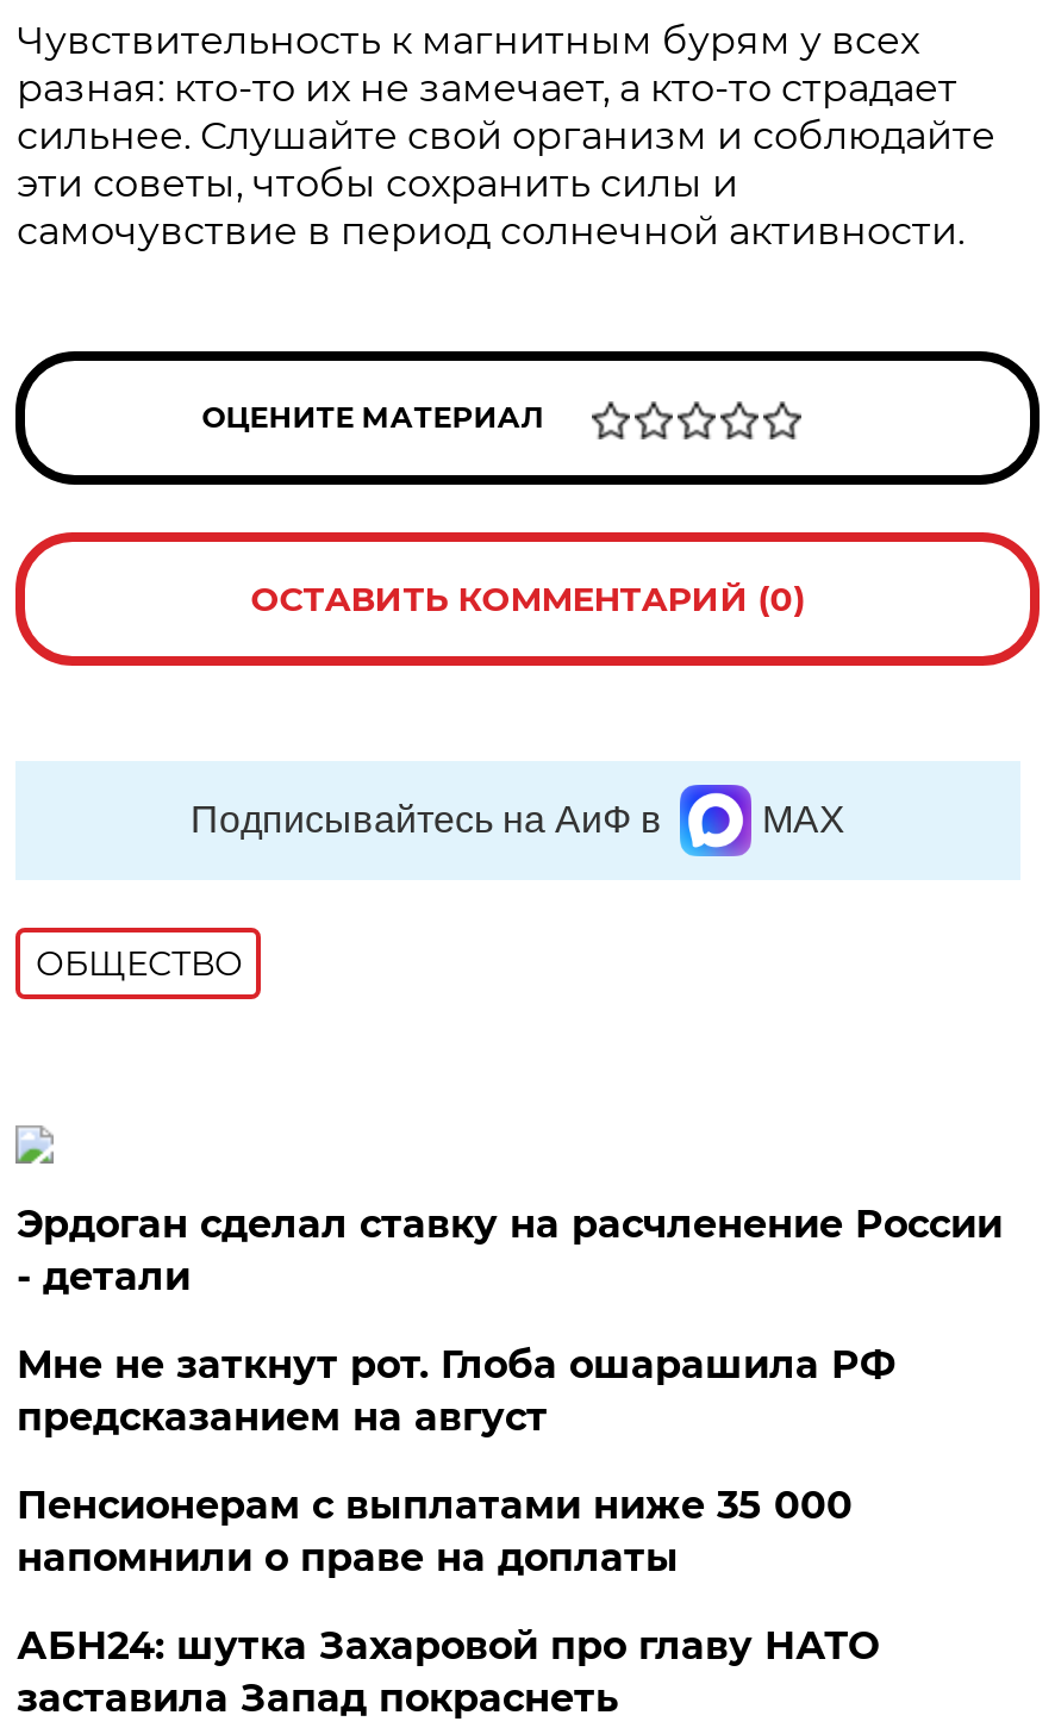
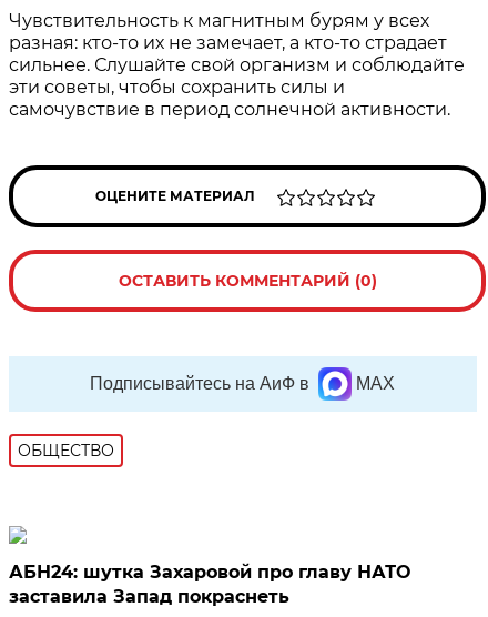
- Эрдоган сделал ставку на расчленение России
- - детали
- Мне не заткнут рот. Глоба ошарашила РФ
- предсказанием на август
- Пенсионерам с выплатами ниже 35 000
- напомнили о праве на доплаты
